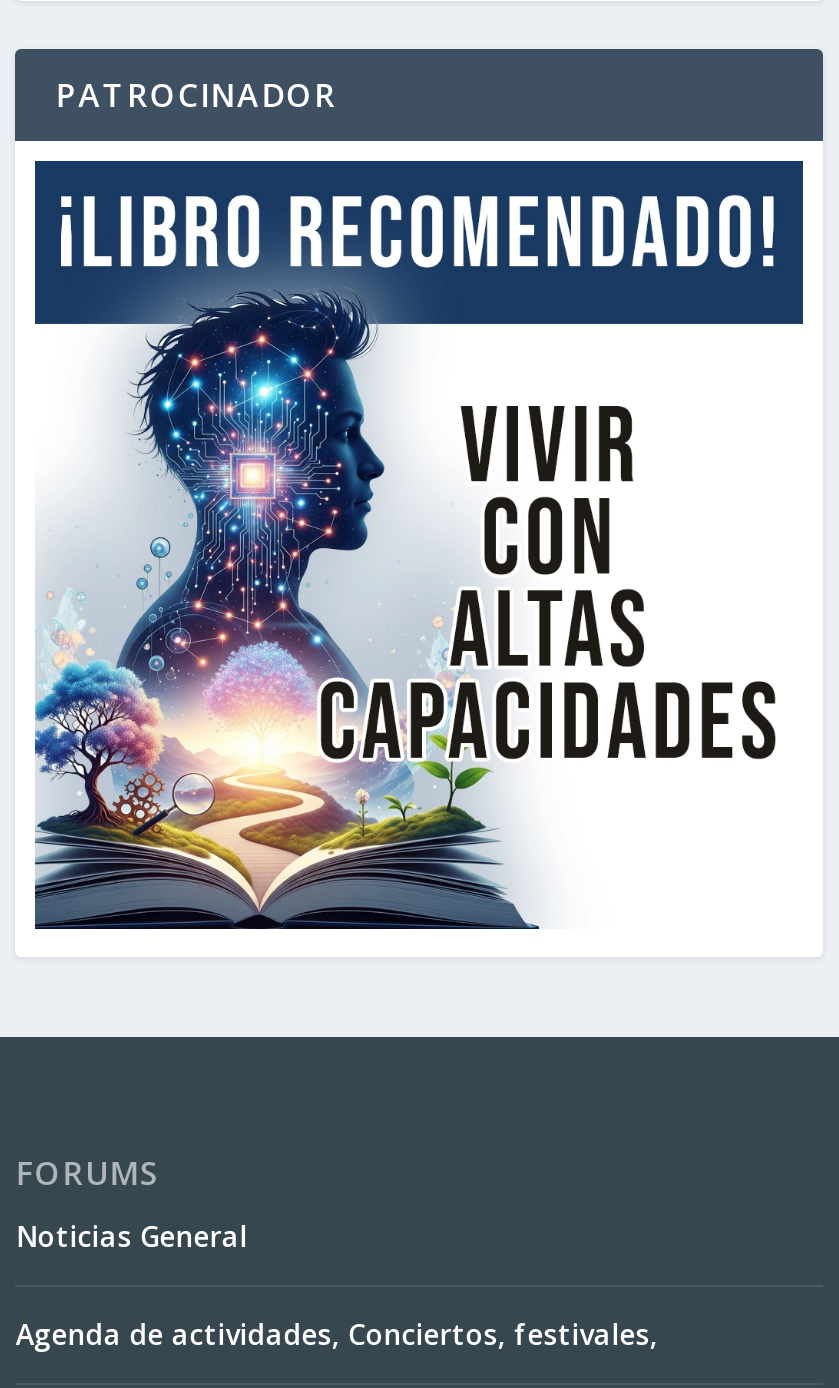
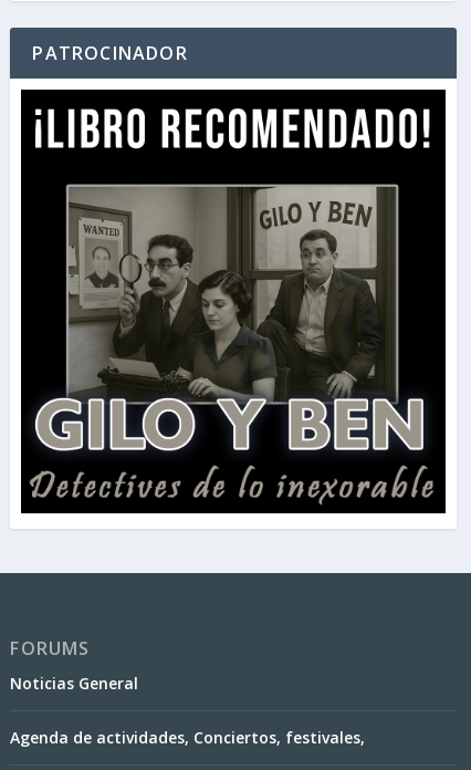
- [image]
+ [image]
